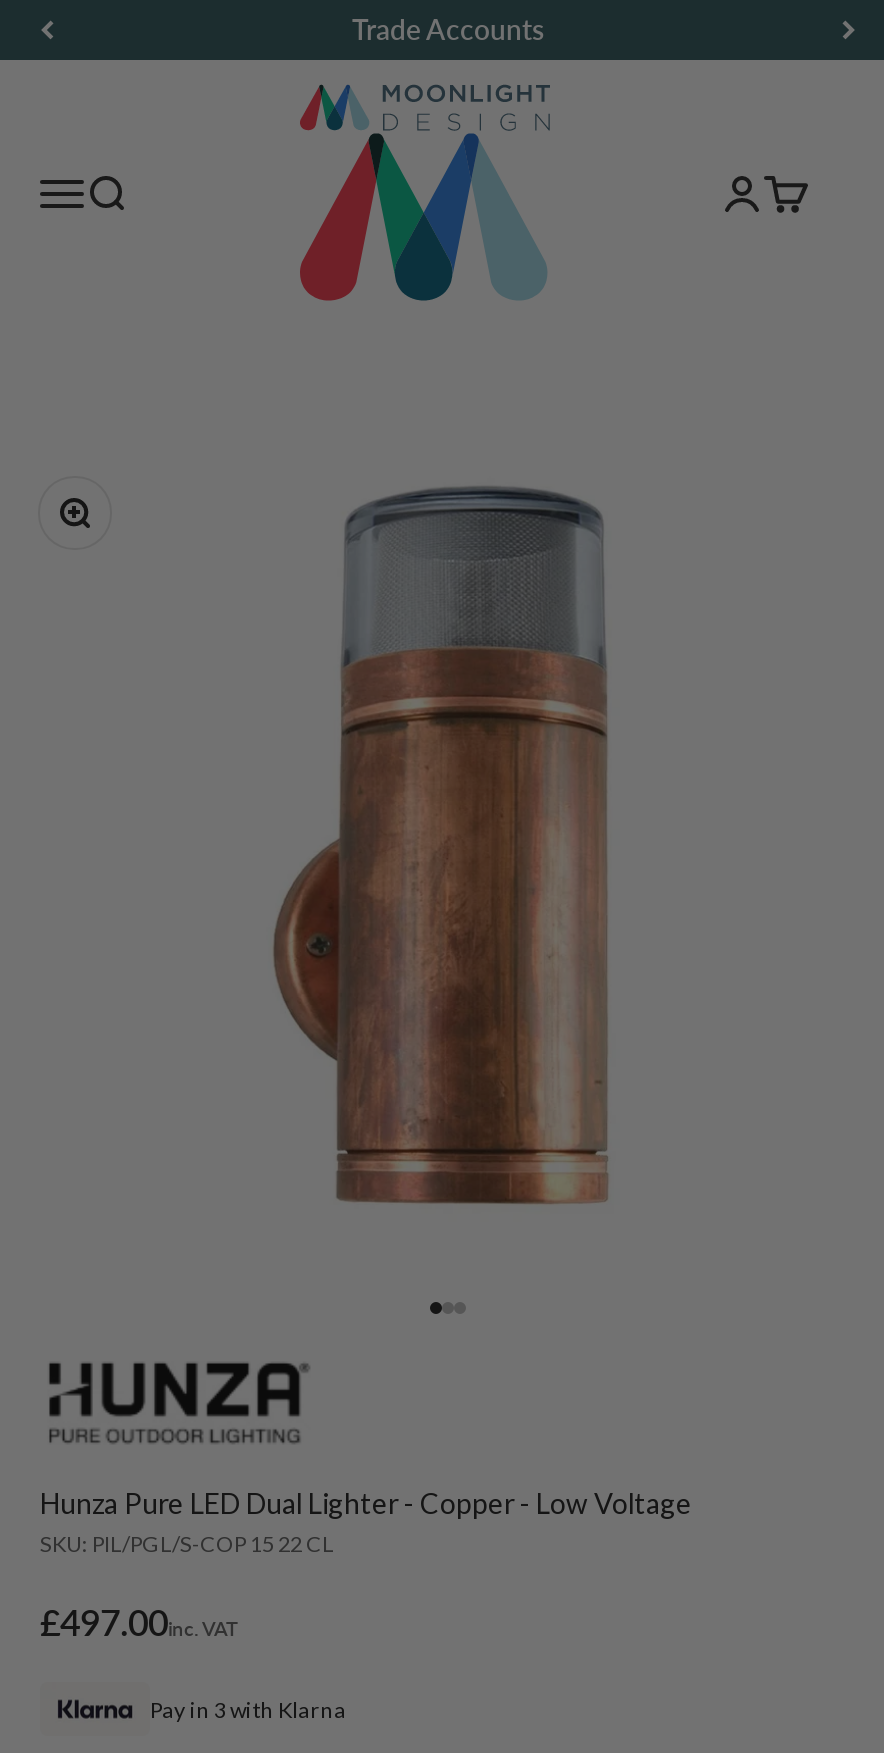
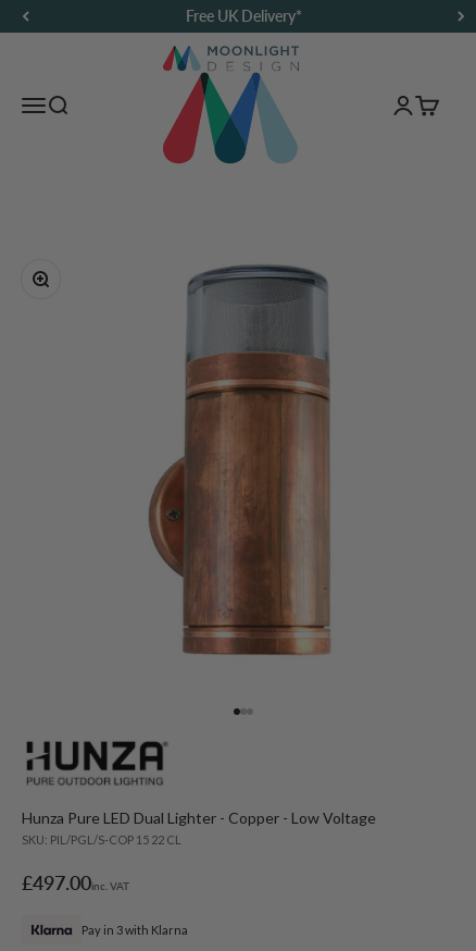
- Trade Accounts
+ Free UK Delivery*
